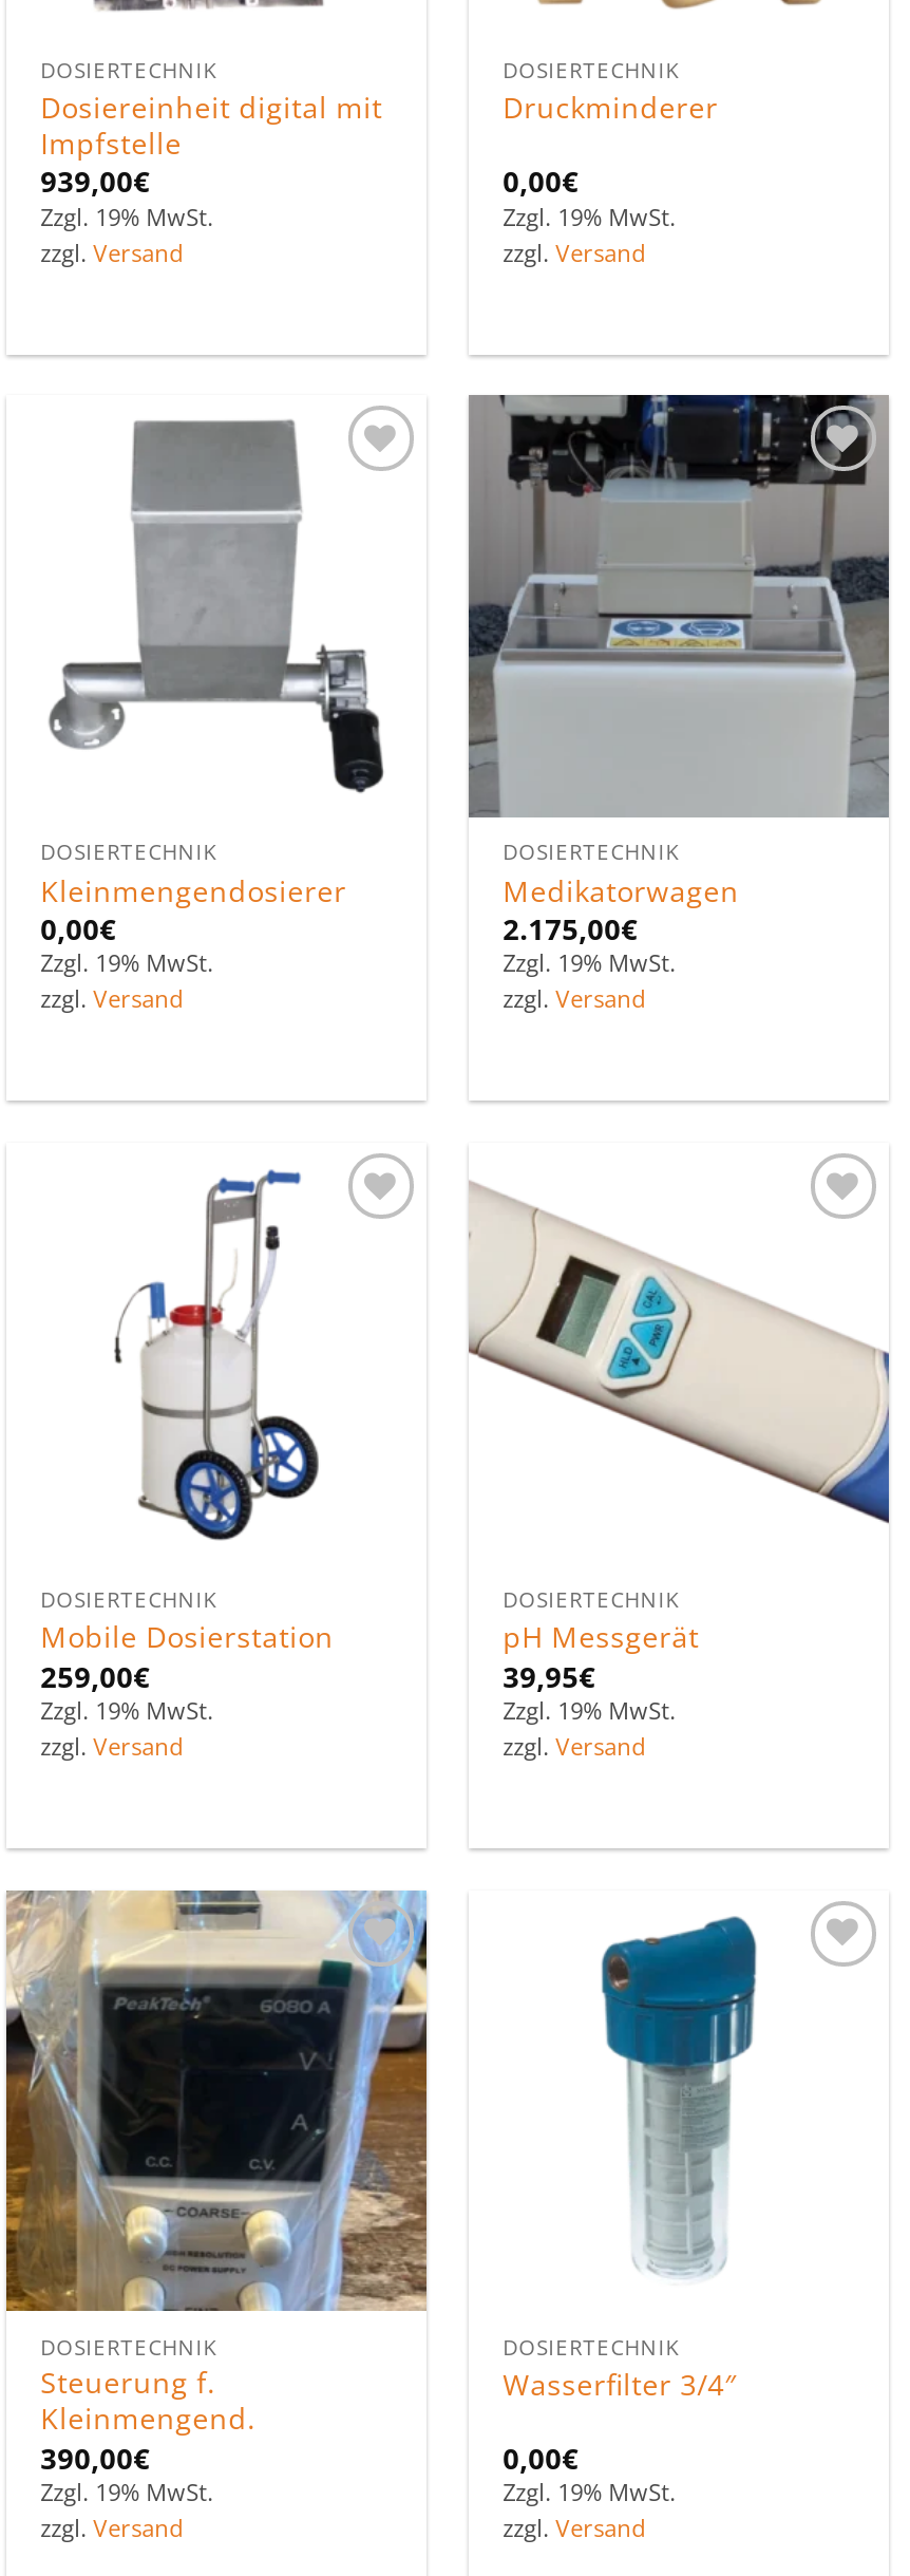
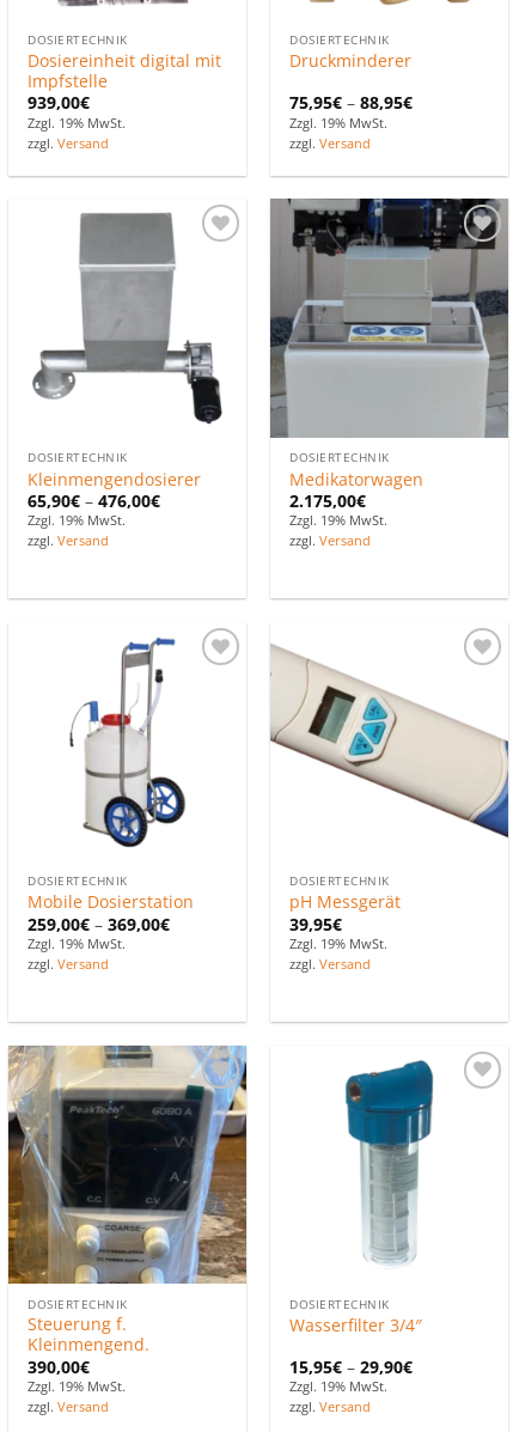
- 0,00€
+ 75,95€– 88,95€

- 0,00€
+ 65,90€– 476,00€

- 259,00€
+ 259,00€– 369,00€

- 0,00€
+ 15,95€– 29,90€
